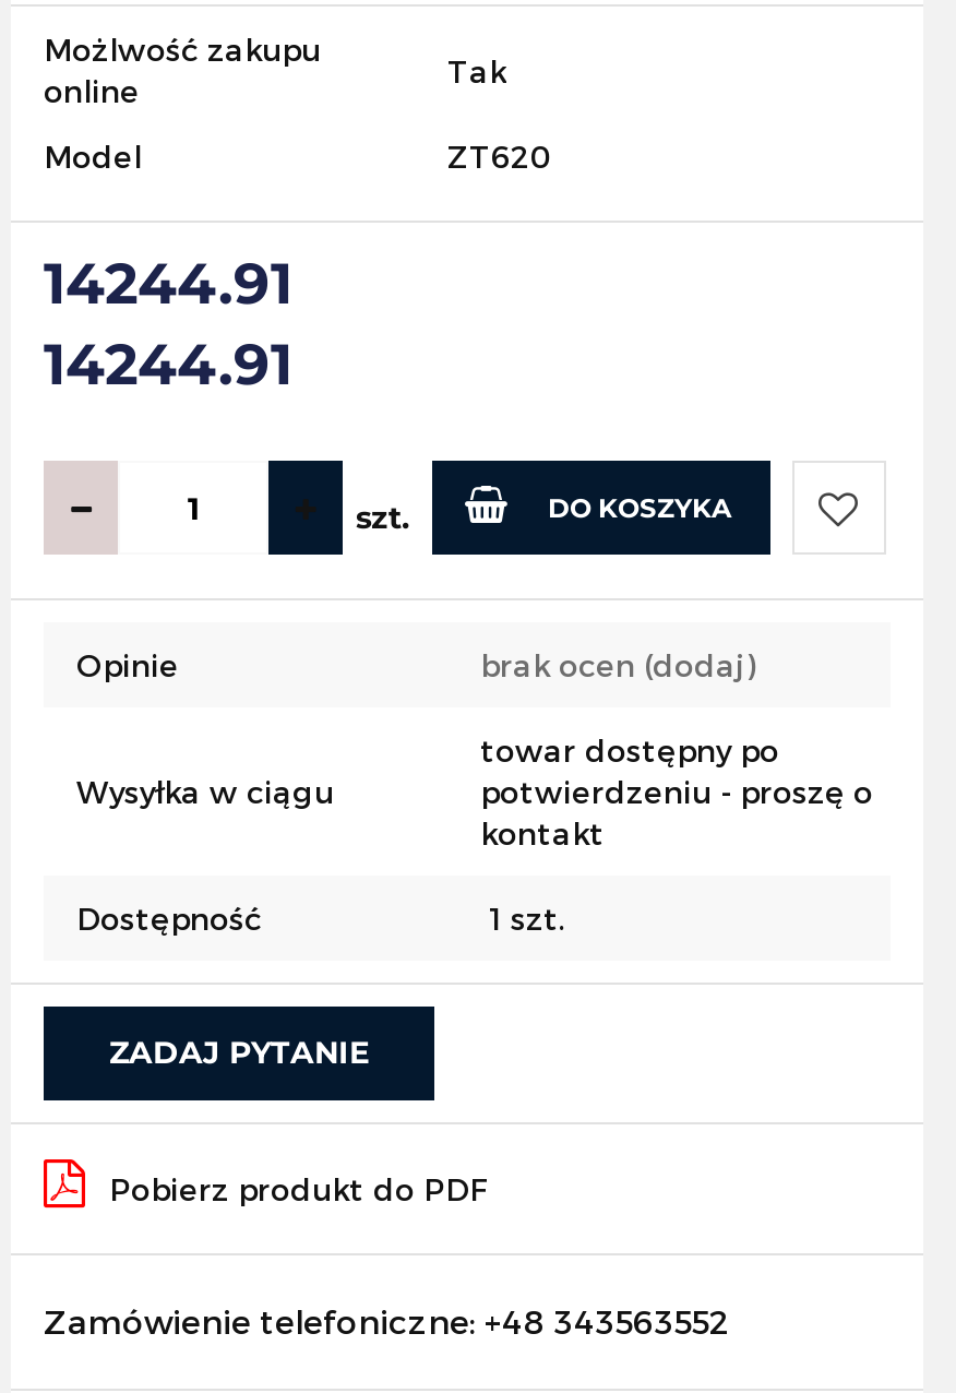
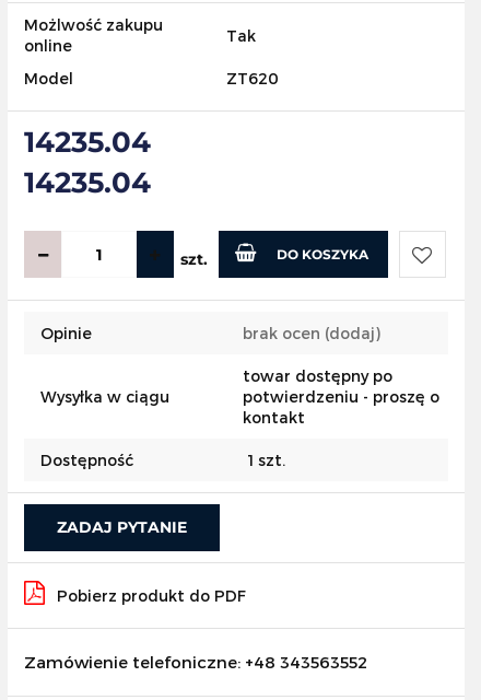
- 14244.91
+ 14235.04

- 14244.91
+ 14235.04
